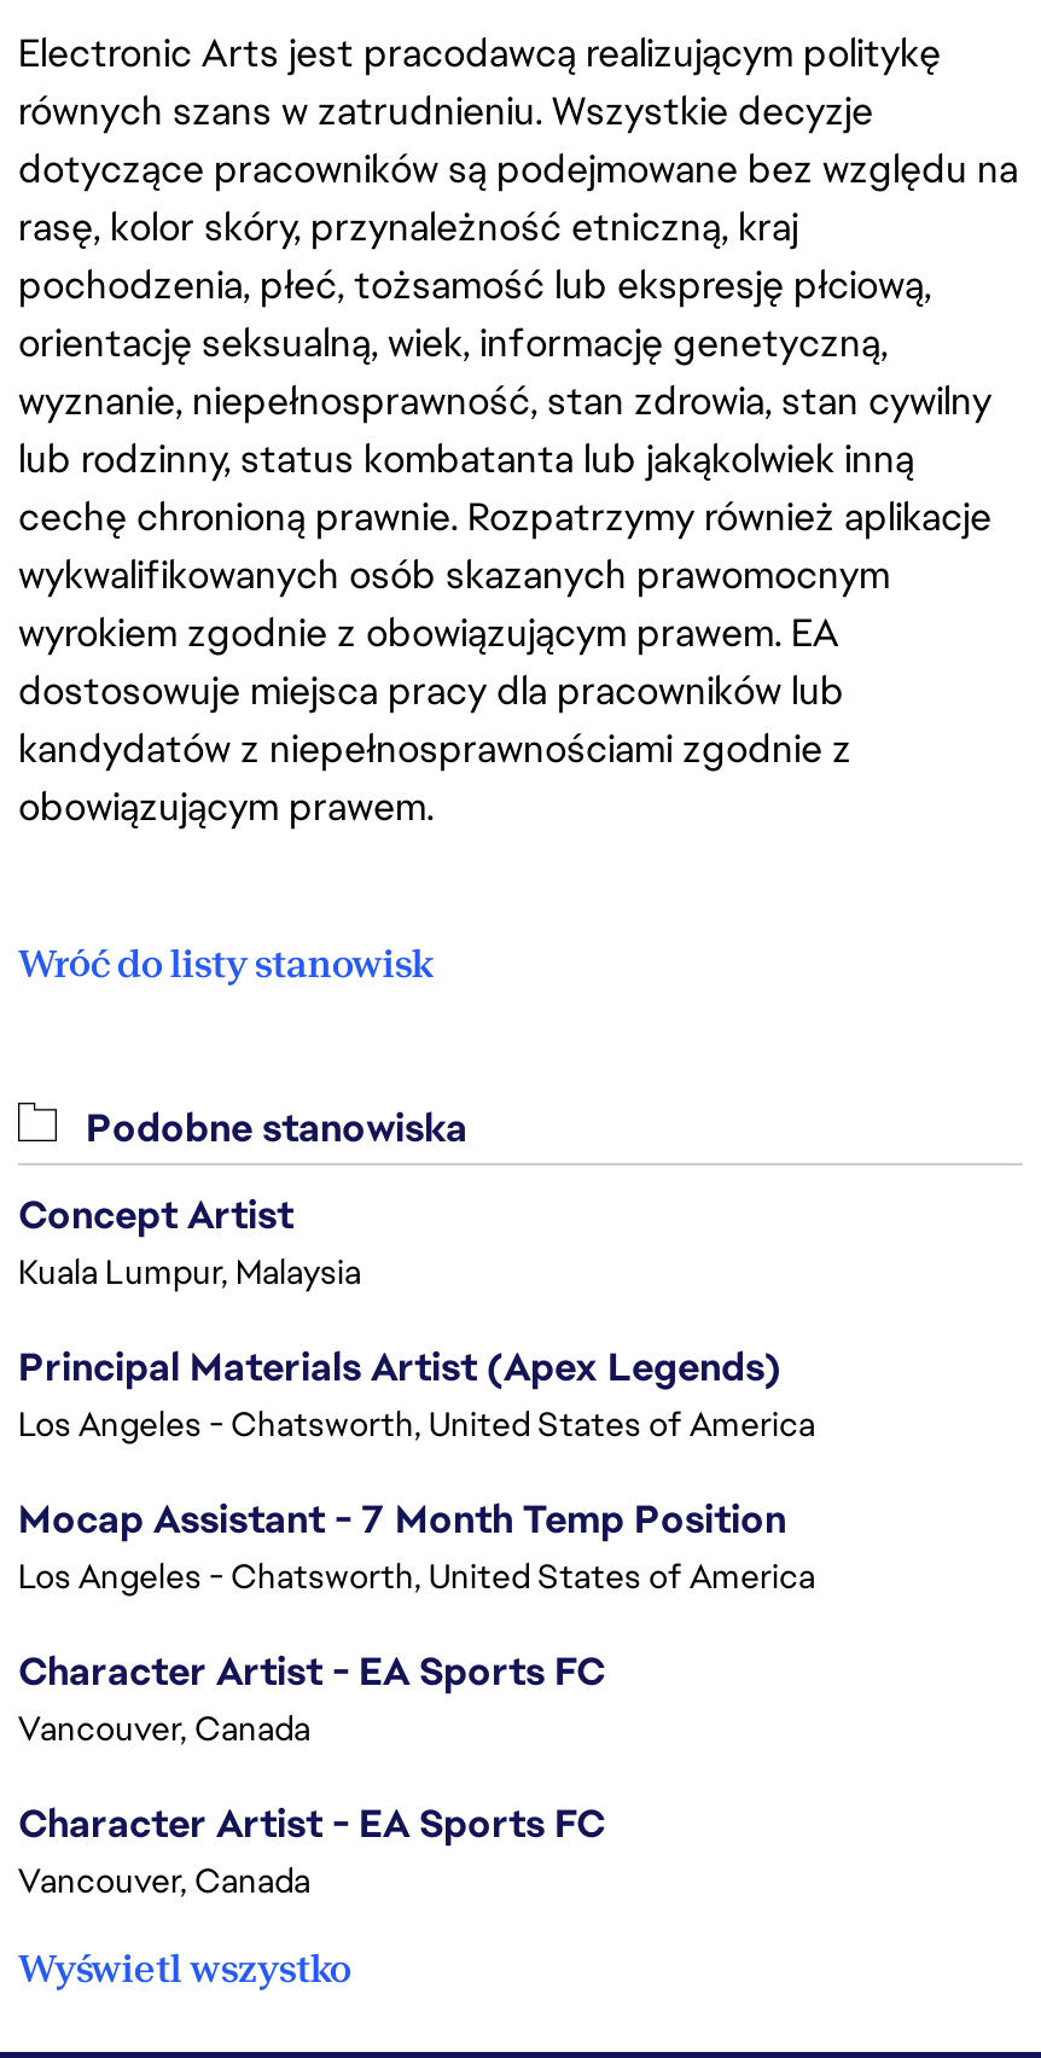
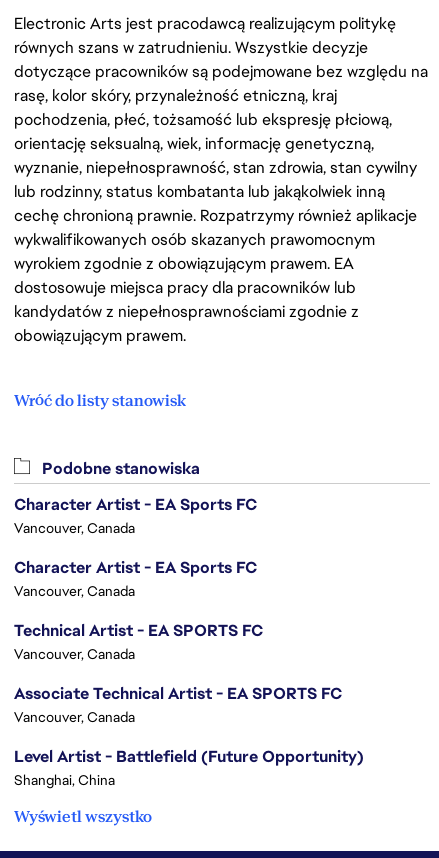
- Concept Artist
- Kuala Lumpur, Malaysia
- Principal Materials Artist (Apex Legends)
- Los Angeles - Chatsworth, United States of America
- Mocap Assistant - 7 Month Temp Position
- Los Angeles - Chatsworth, United States of America

moved up: Character Artist - EA Sports FC | Vancouver, Canada | Character Artist - EA Sports FC | Vancouver, Canada

+ Technical Artist - EA SPORTS FC
+ Vancouver, Canada
+ Associate Technical Artist - EA SPORTS FC
+ Vancouver, Canada
+ Level Artist - Battlefield (Future Opportunity)
+ Shanghai, China
